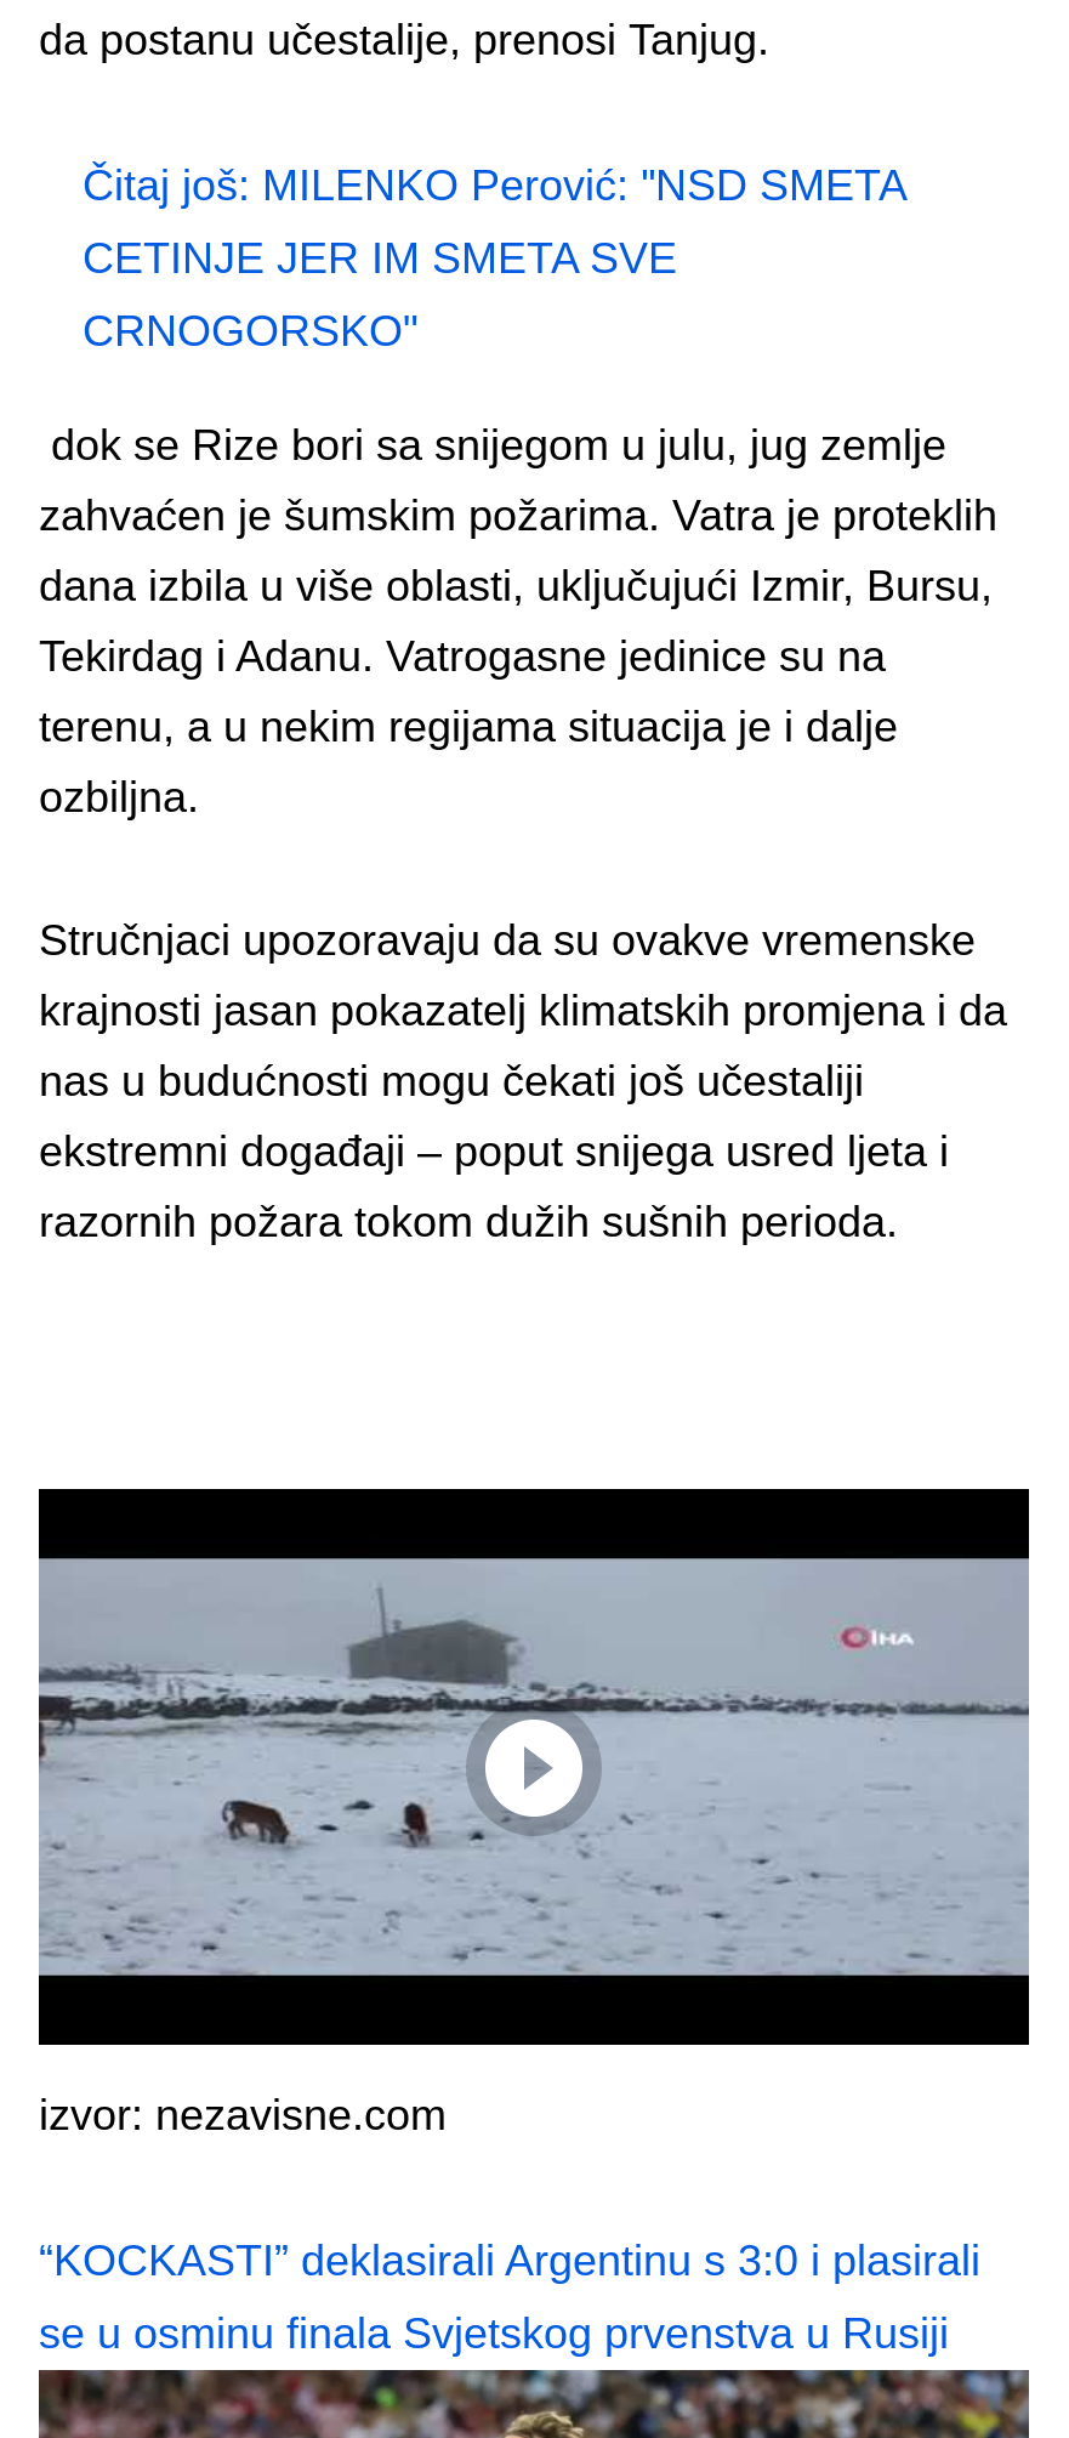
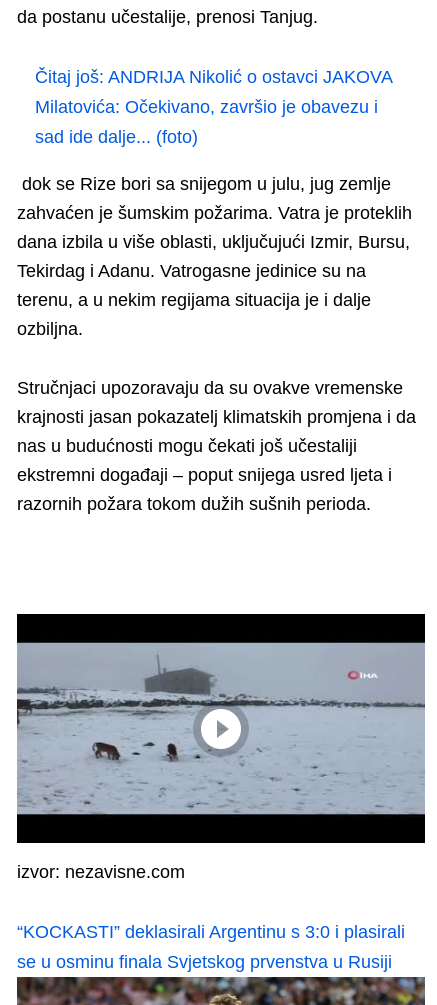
- Čitaj još: MILENKO Perović: ''NSD SMETA
+ Čitaj još: ANDRIJA Nikolić o ostavci JAKOVA

- CETINJE JER IM SMETA SVE
+ Milatovića: Očekivano, završio je obavezu i

- CRNOGORSKO"
+ sad ide dalje... (foto)
